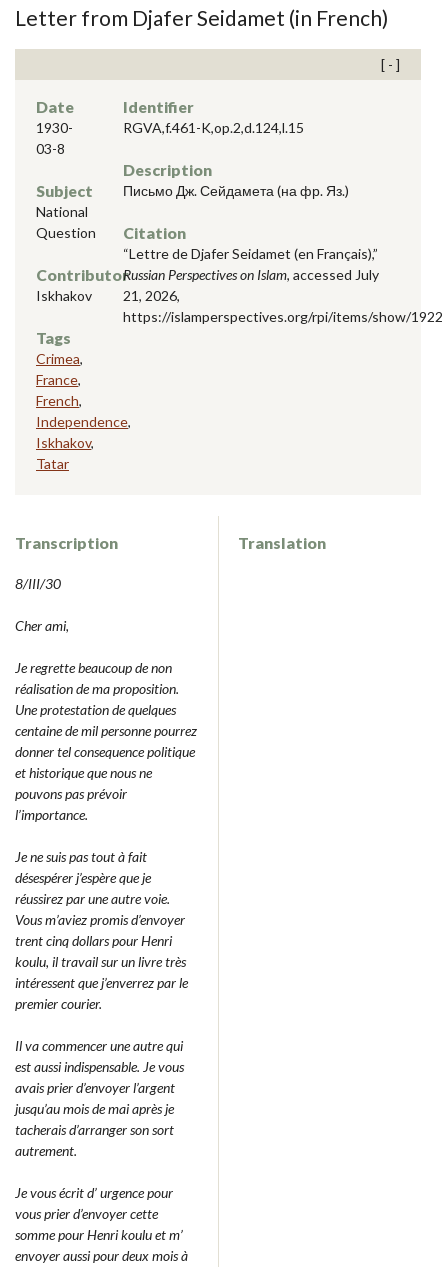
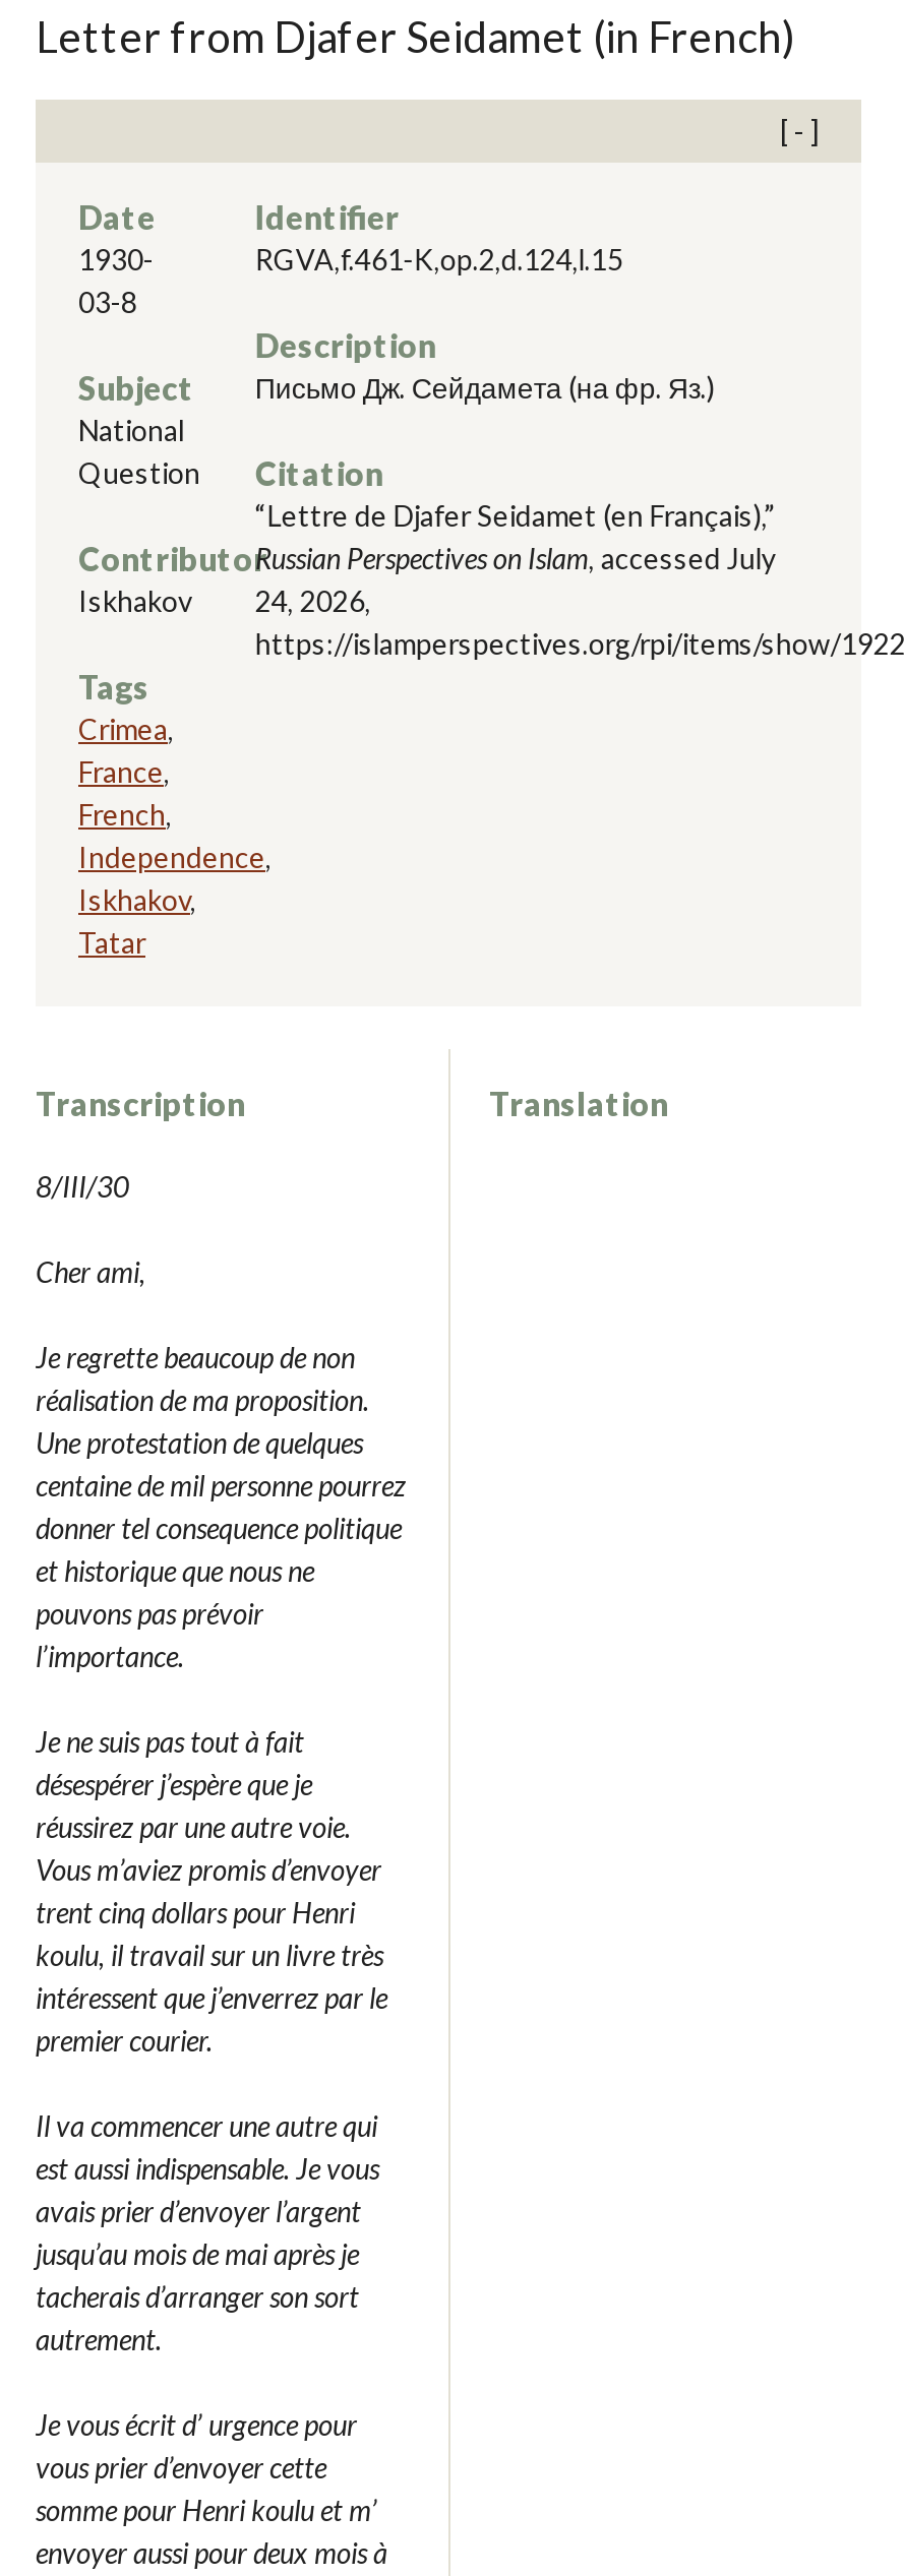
- Iskhakov 21, 2026,
+ Iskhakov 24, 2026,
